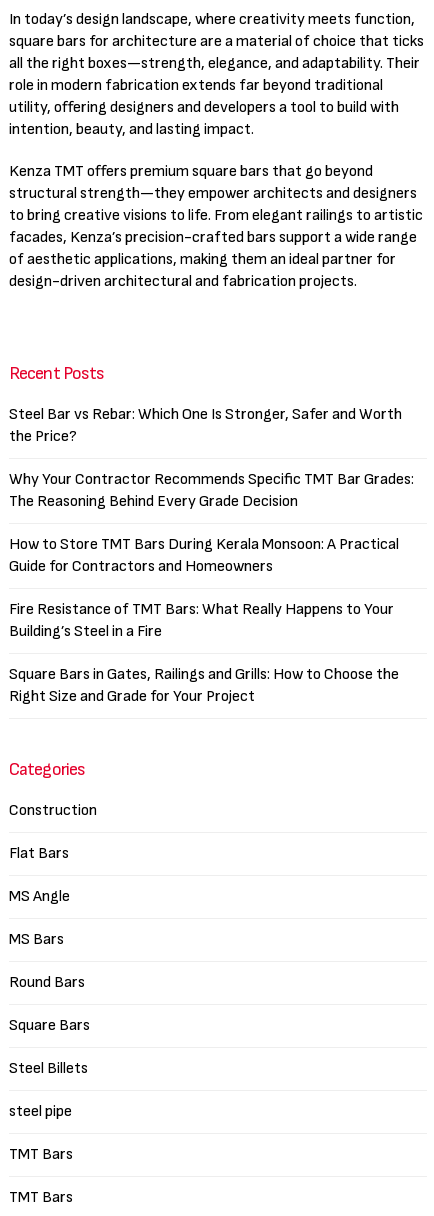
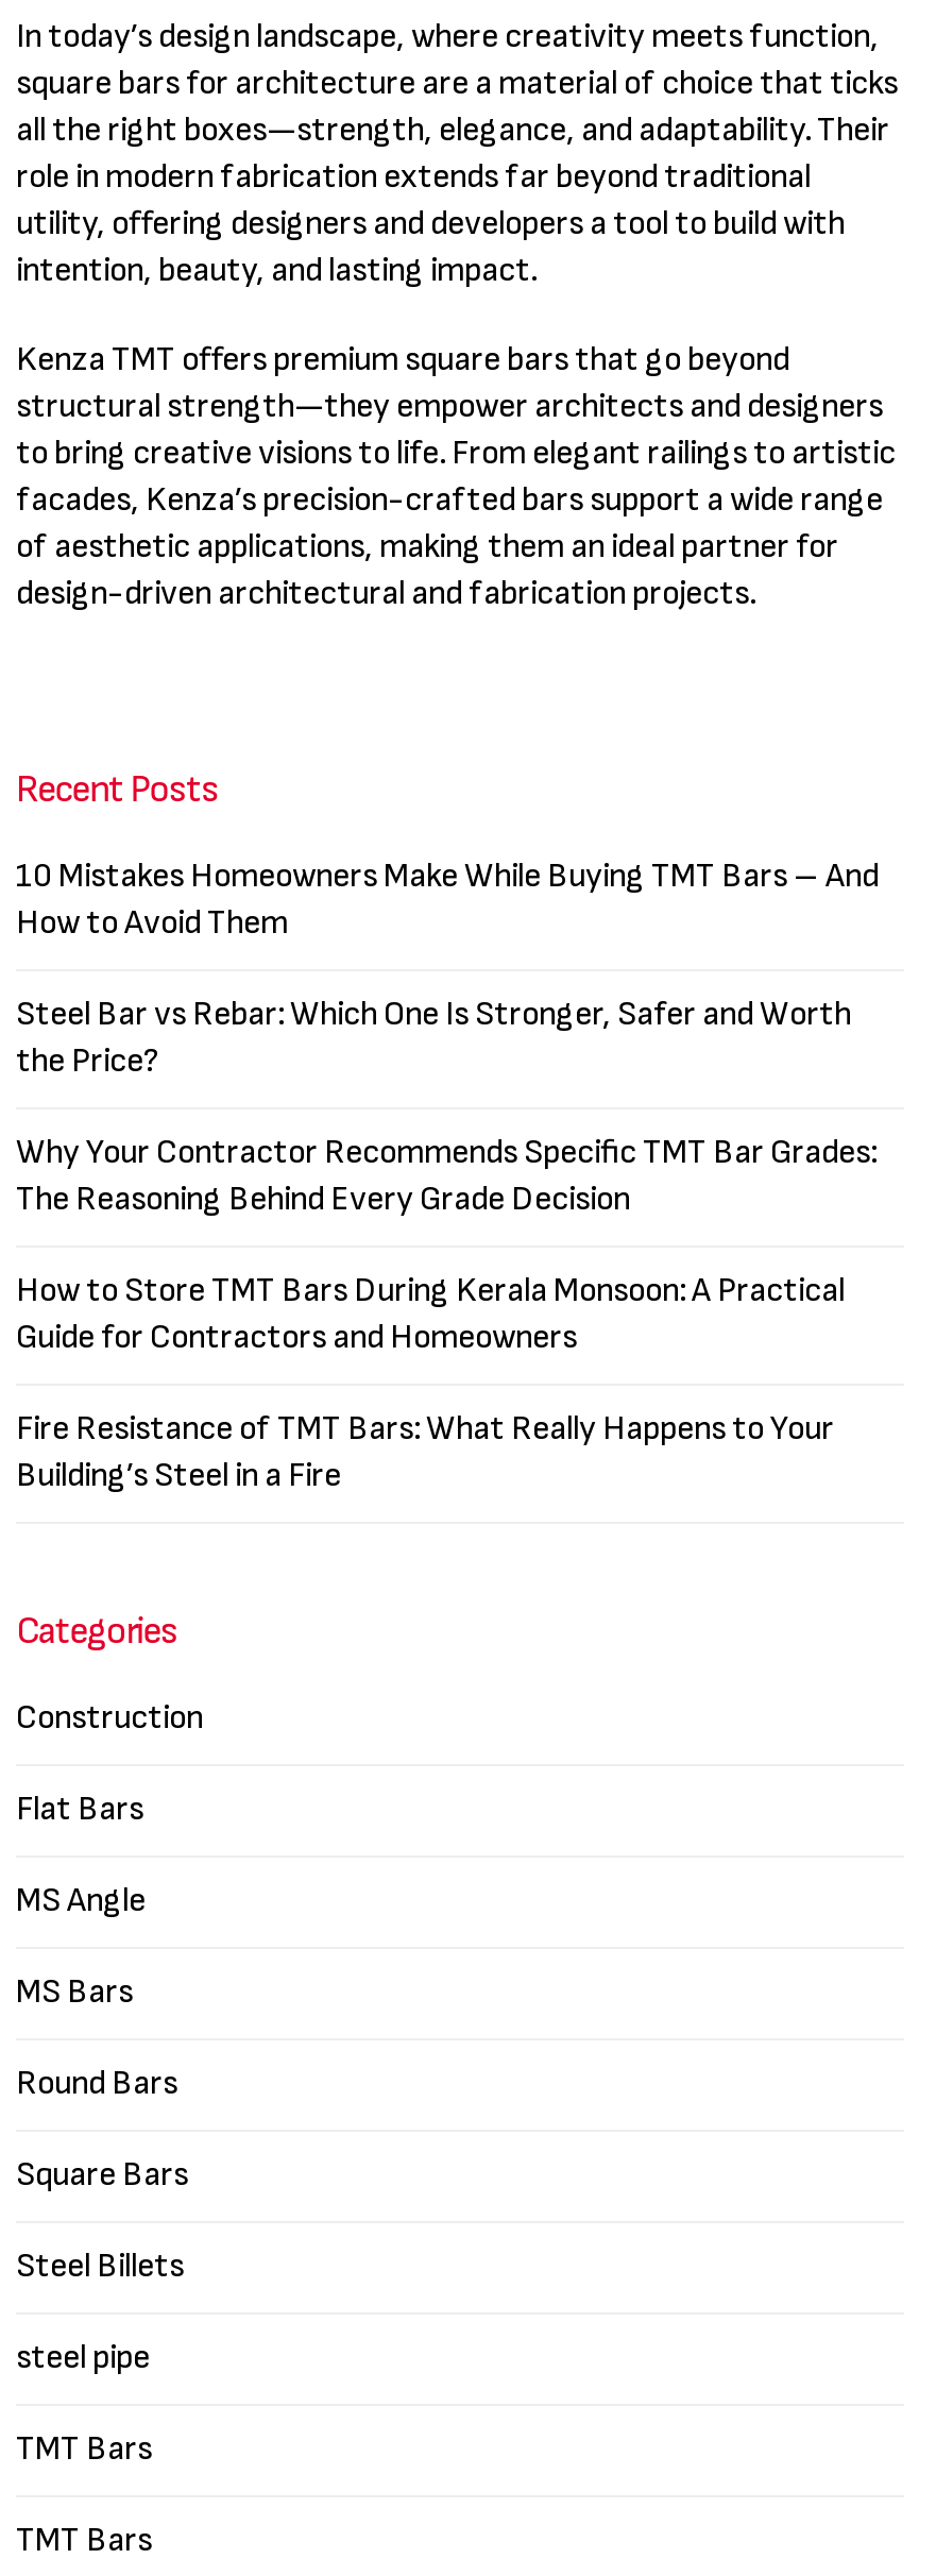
+ 10 Mistakes Homeowners Make While Buying TMT Bars – And
+ How to Avoid Them

moved down: Steel Bar vs Rebar: Which One Is Stronger, Safer and Worth | the Price? | Why Your Contractor Recommends Specific TMT Bar Grades: | The Reasoning Behind Every Grade Decision | How to Store TMT Bars During Kerala Monsoon: A Practical | Guide for Contractors and Homeowners | Fire Resistance of TMT Bars: What Really Happens to Your | Building’s Steel in a Fire

- Square Bars in Gates, Railings and Grills: How to Choose the
- Right Size and Grade for Your Project
